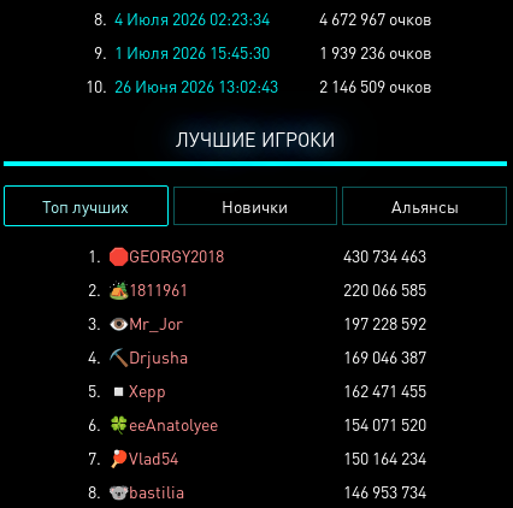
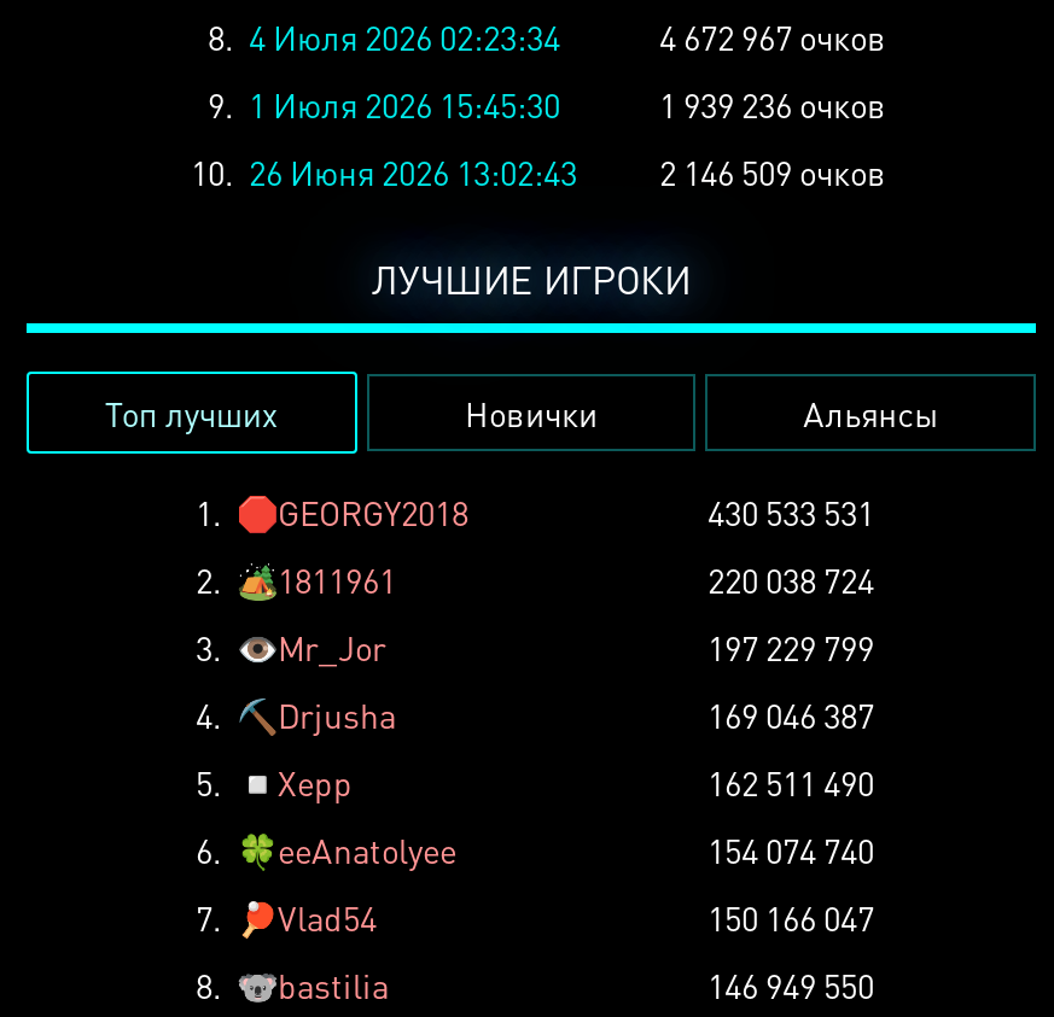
- 430 734 463
+ 430 533 531

- 220 066 585
+ 220 038 724

- 197 228 592
+ 197 229 799

- 162 471 455
+ 162 511 490

- 154 071 520
+ 154 074 740

- 150 164 234
+ 150 166 047

- 146 953 734
+ 146 949 550
